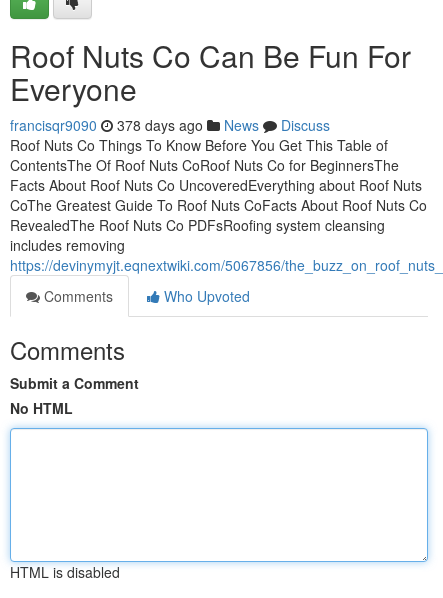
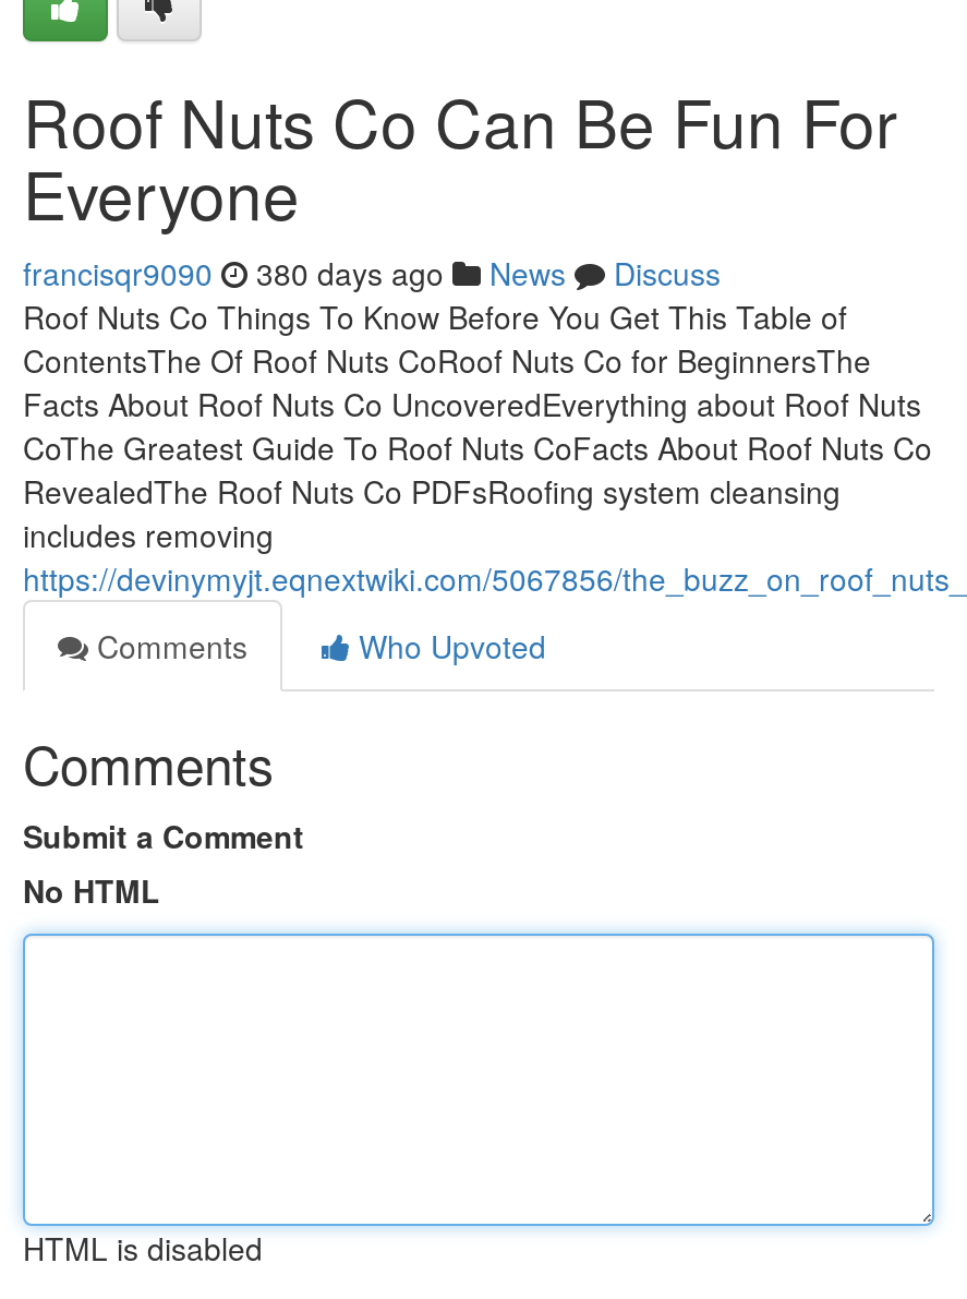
- francisqr9090 378 days ago News Discuss
+ francisqr9090 380 days ago News Discuss
